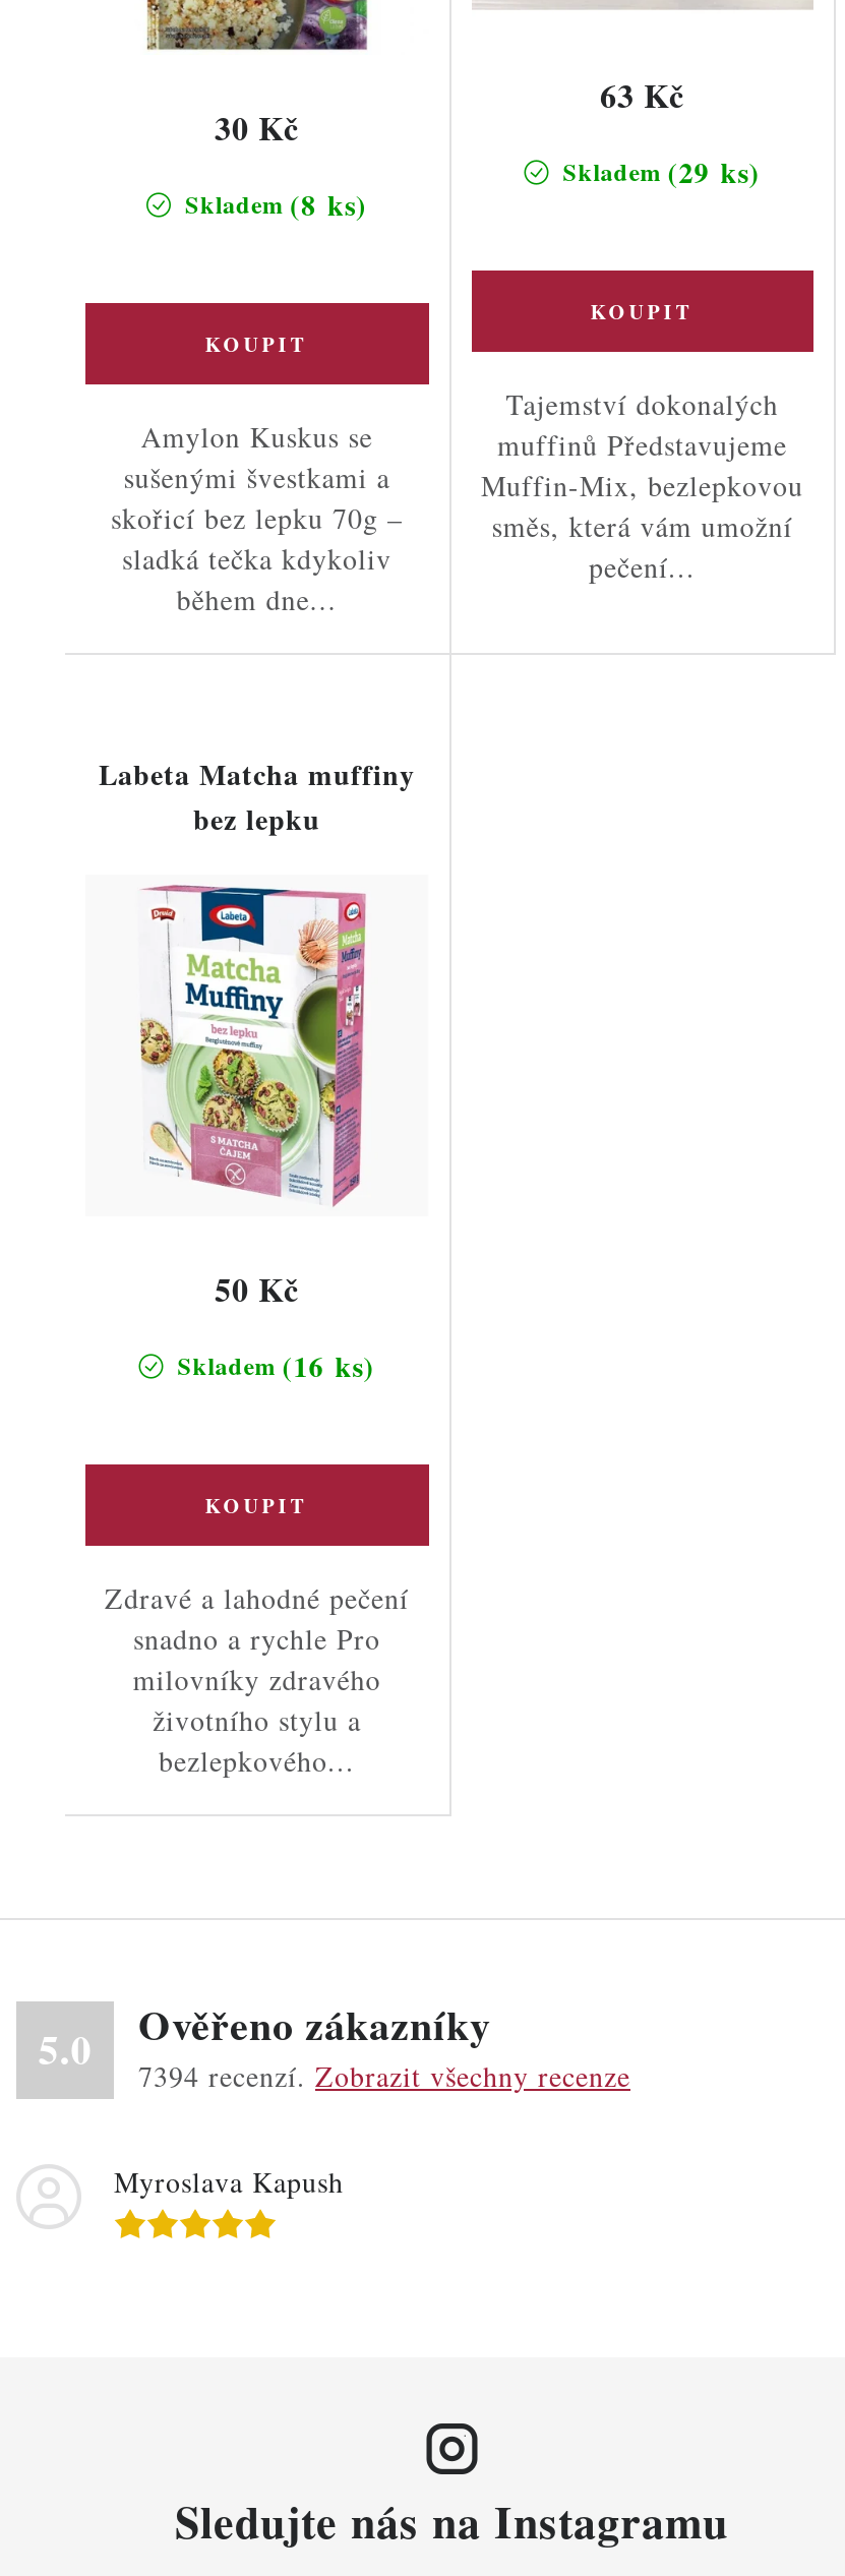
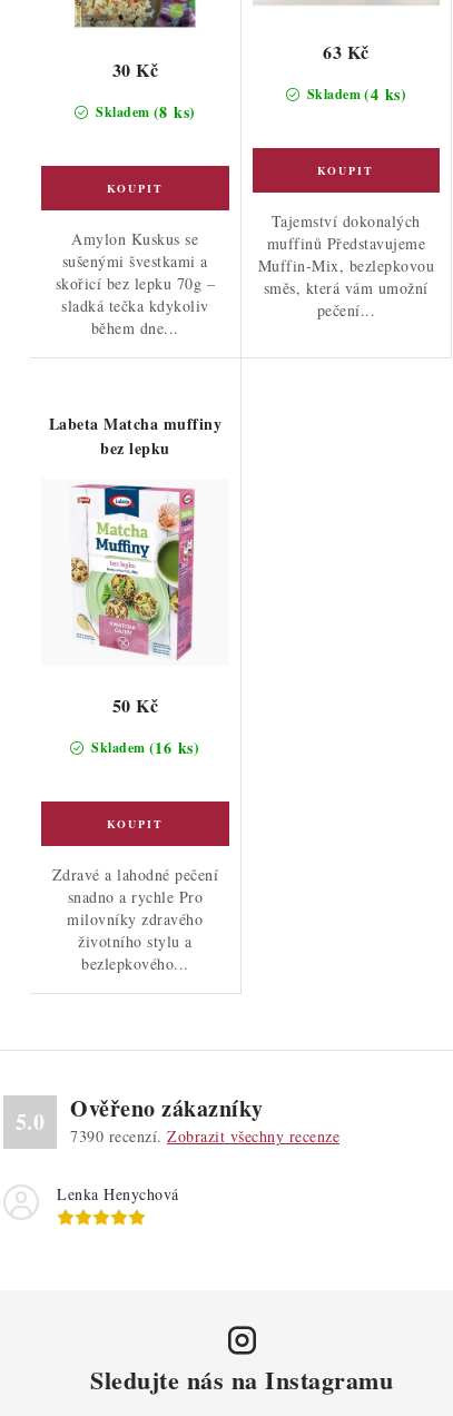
- Skladem (29 ks)
+ Skladem (4 ks)

- 7394 recenzí. Zobrazit všechny recenze
+ 7390 recenzí. Zobrazit všechny recenze

- Myroslava Kapush
+ Lenka Henychová
